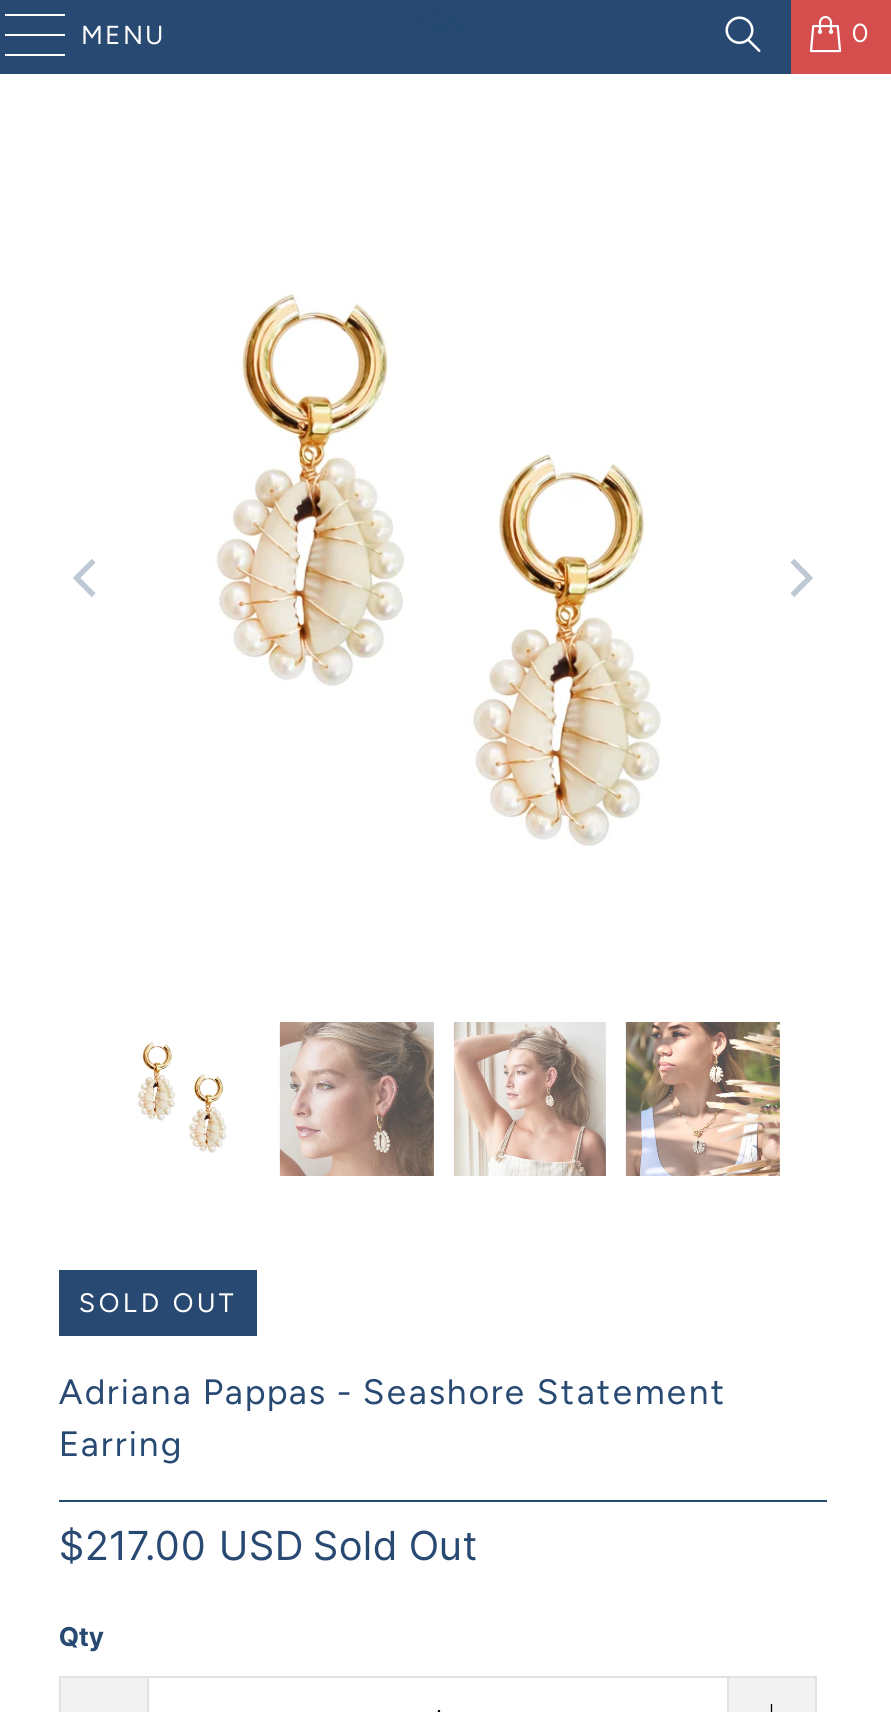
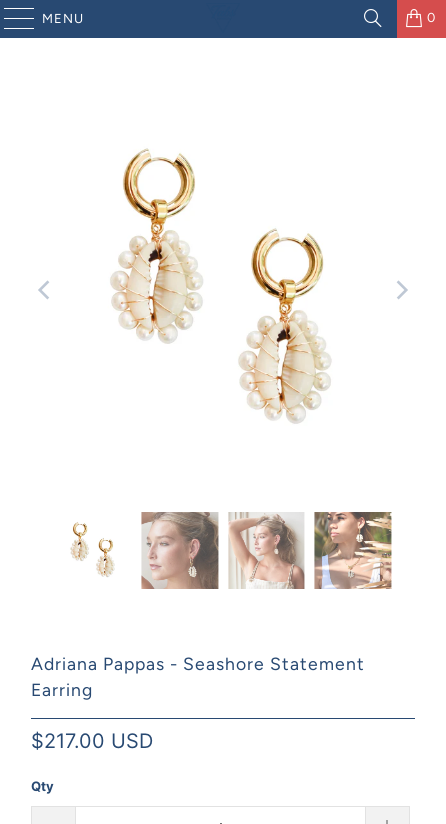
- SOLD OUT

- $217.00 USD Sold Out
+ $217.00 USD
